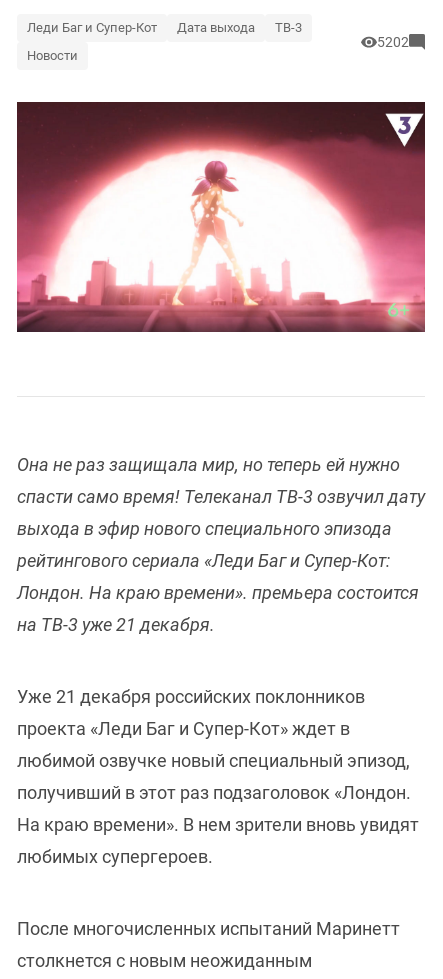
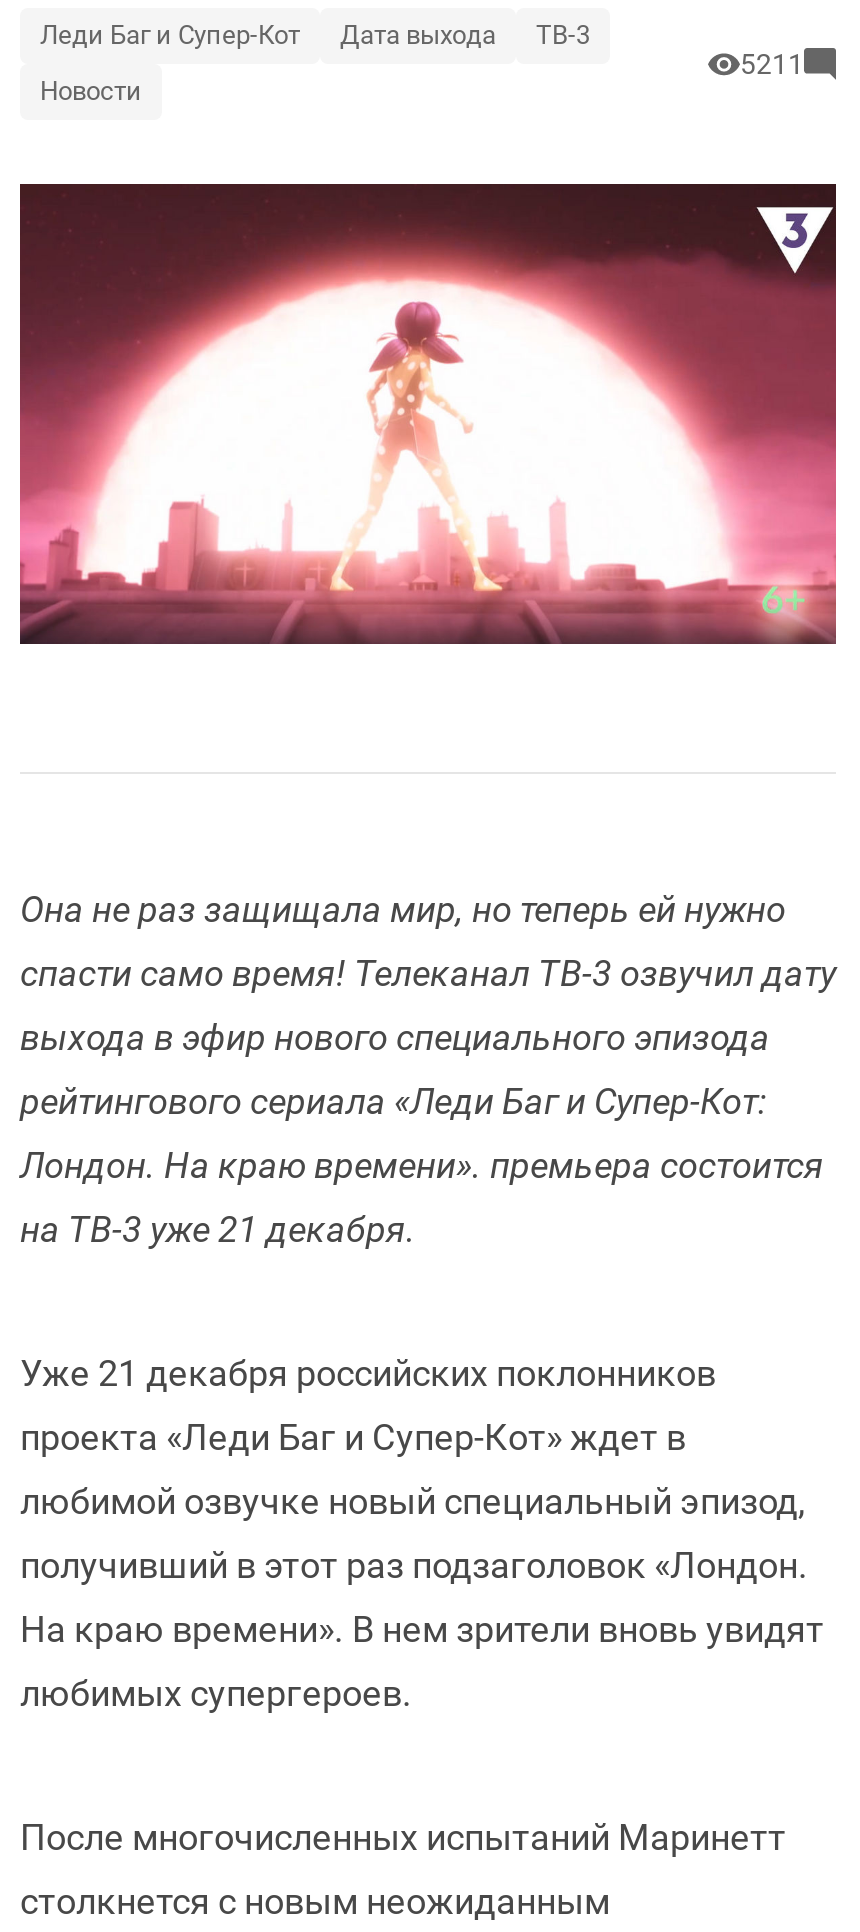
- 5202
+ 5211
